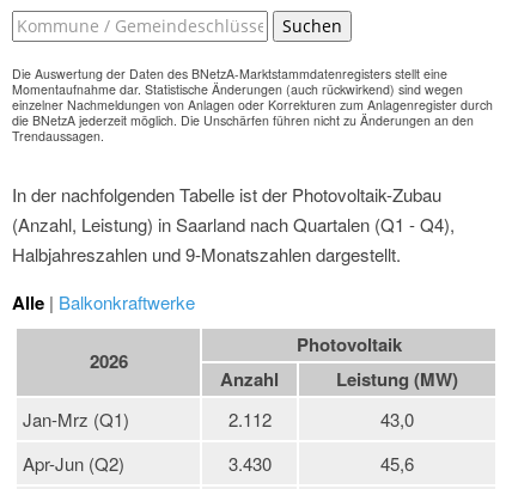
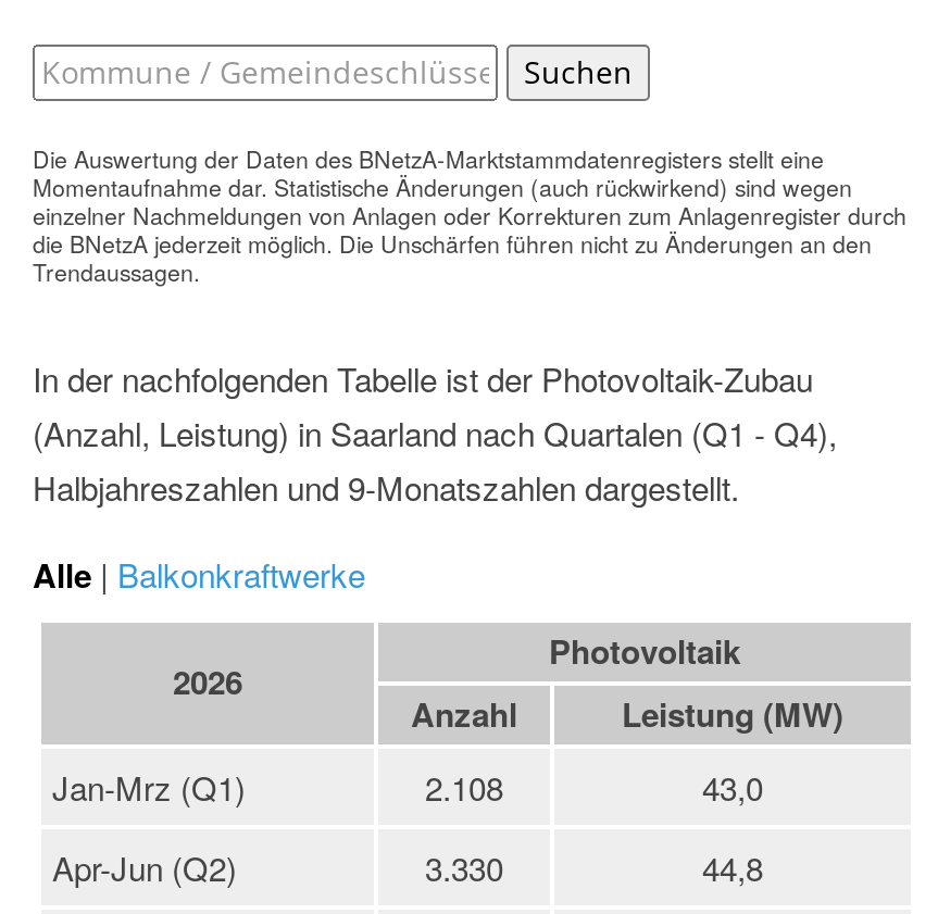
- 2.112
+ 2.108

- 3.430
+ 3.330

- 45,6
+ 44,8
